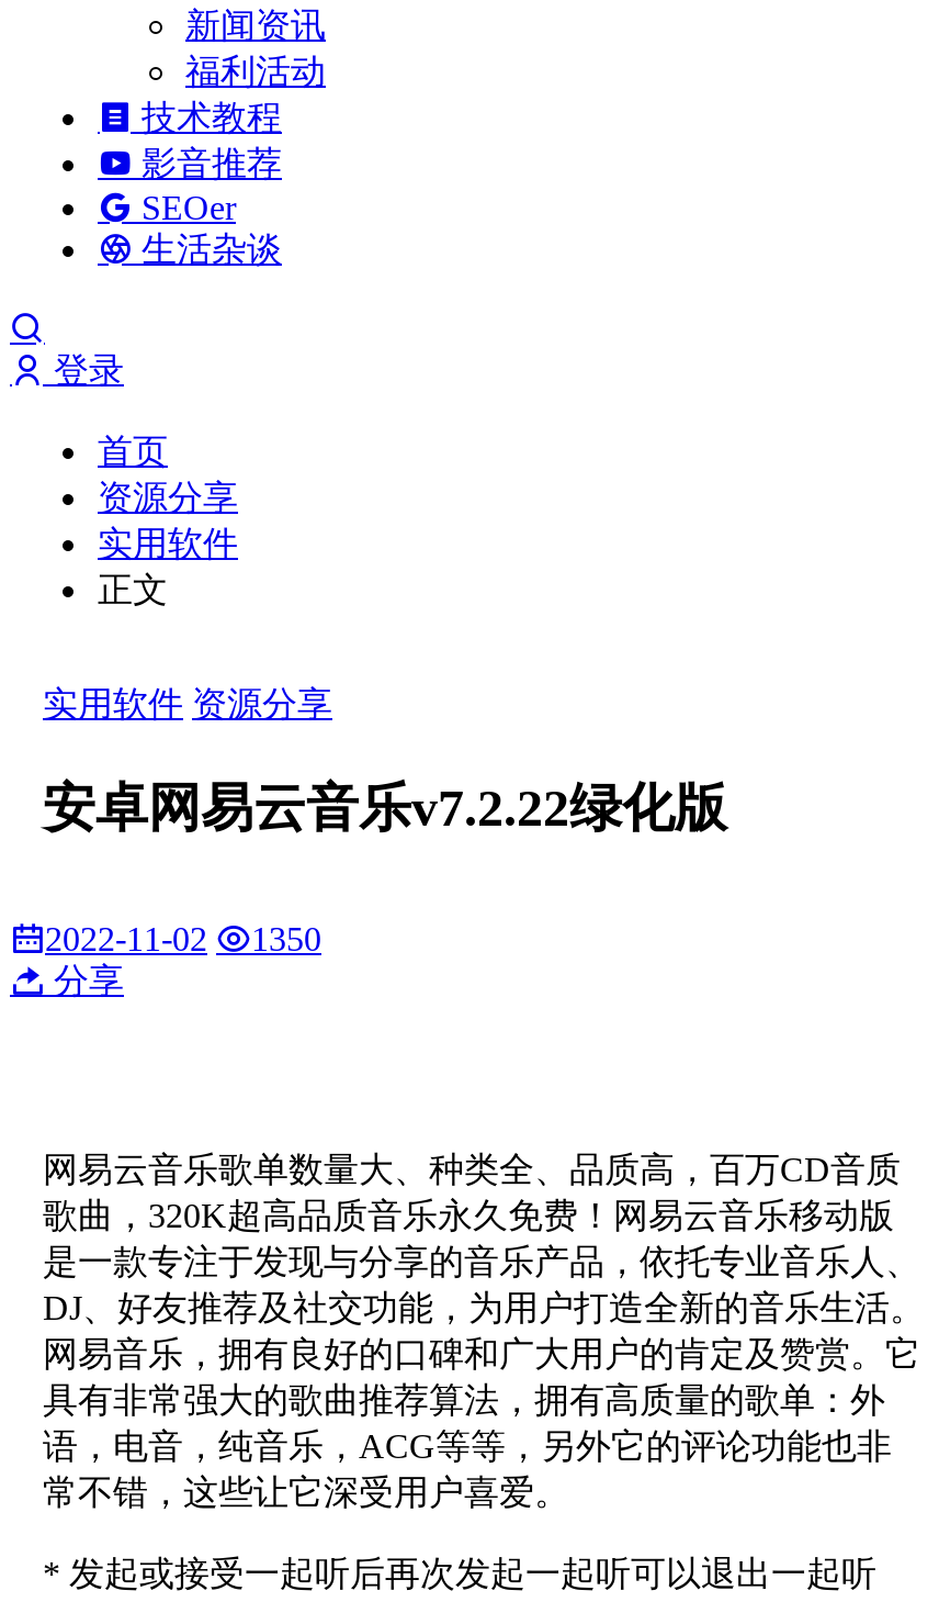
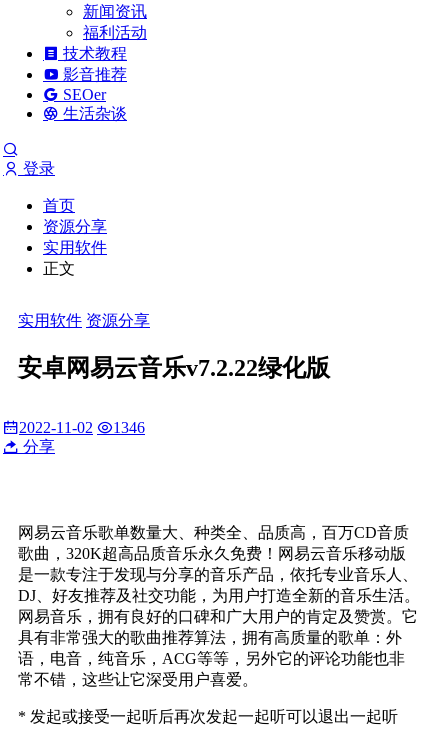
- 2022-11-02 1350
+ 2022-11-02 1346
